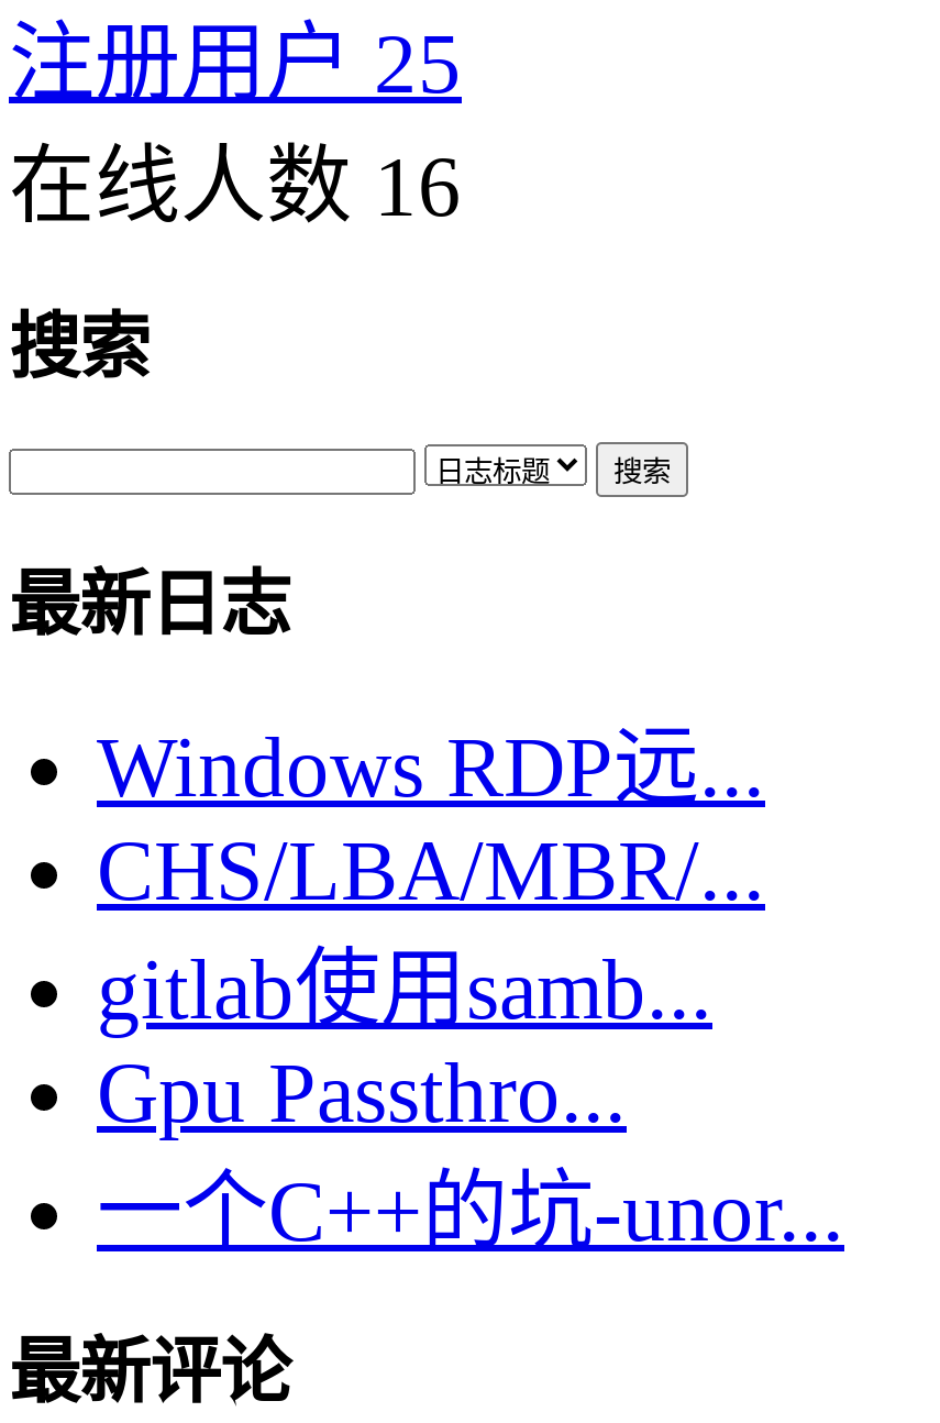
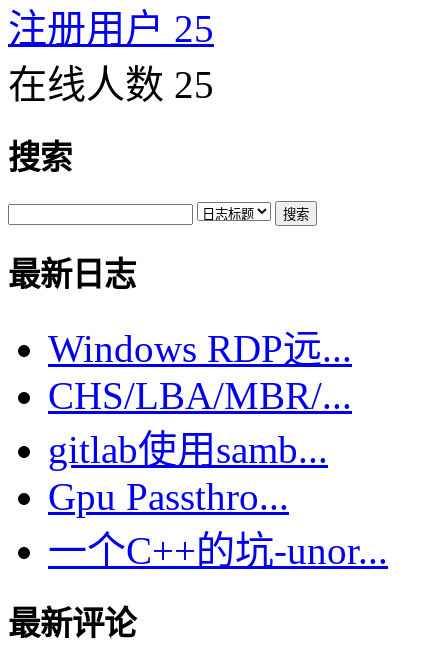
- 在线人数 16
+ 在线人数 25
